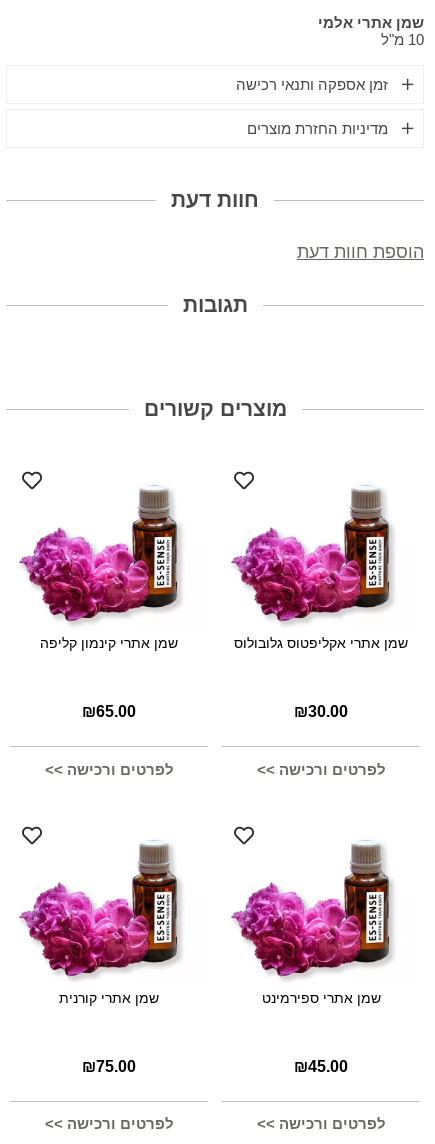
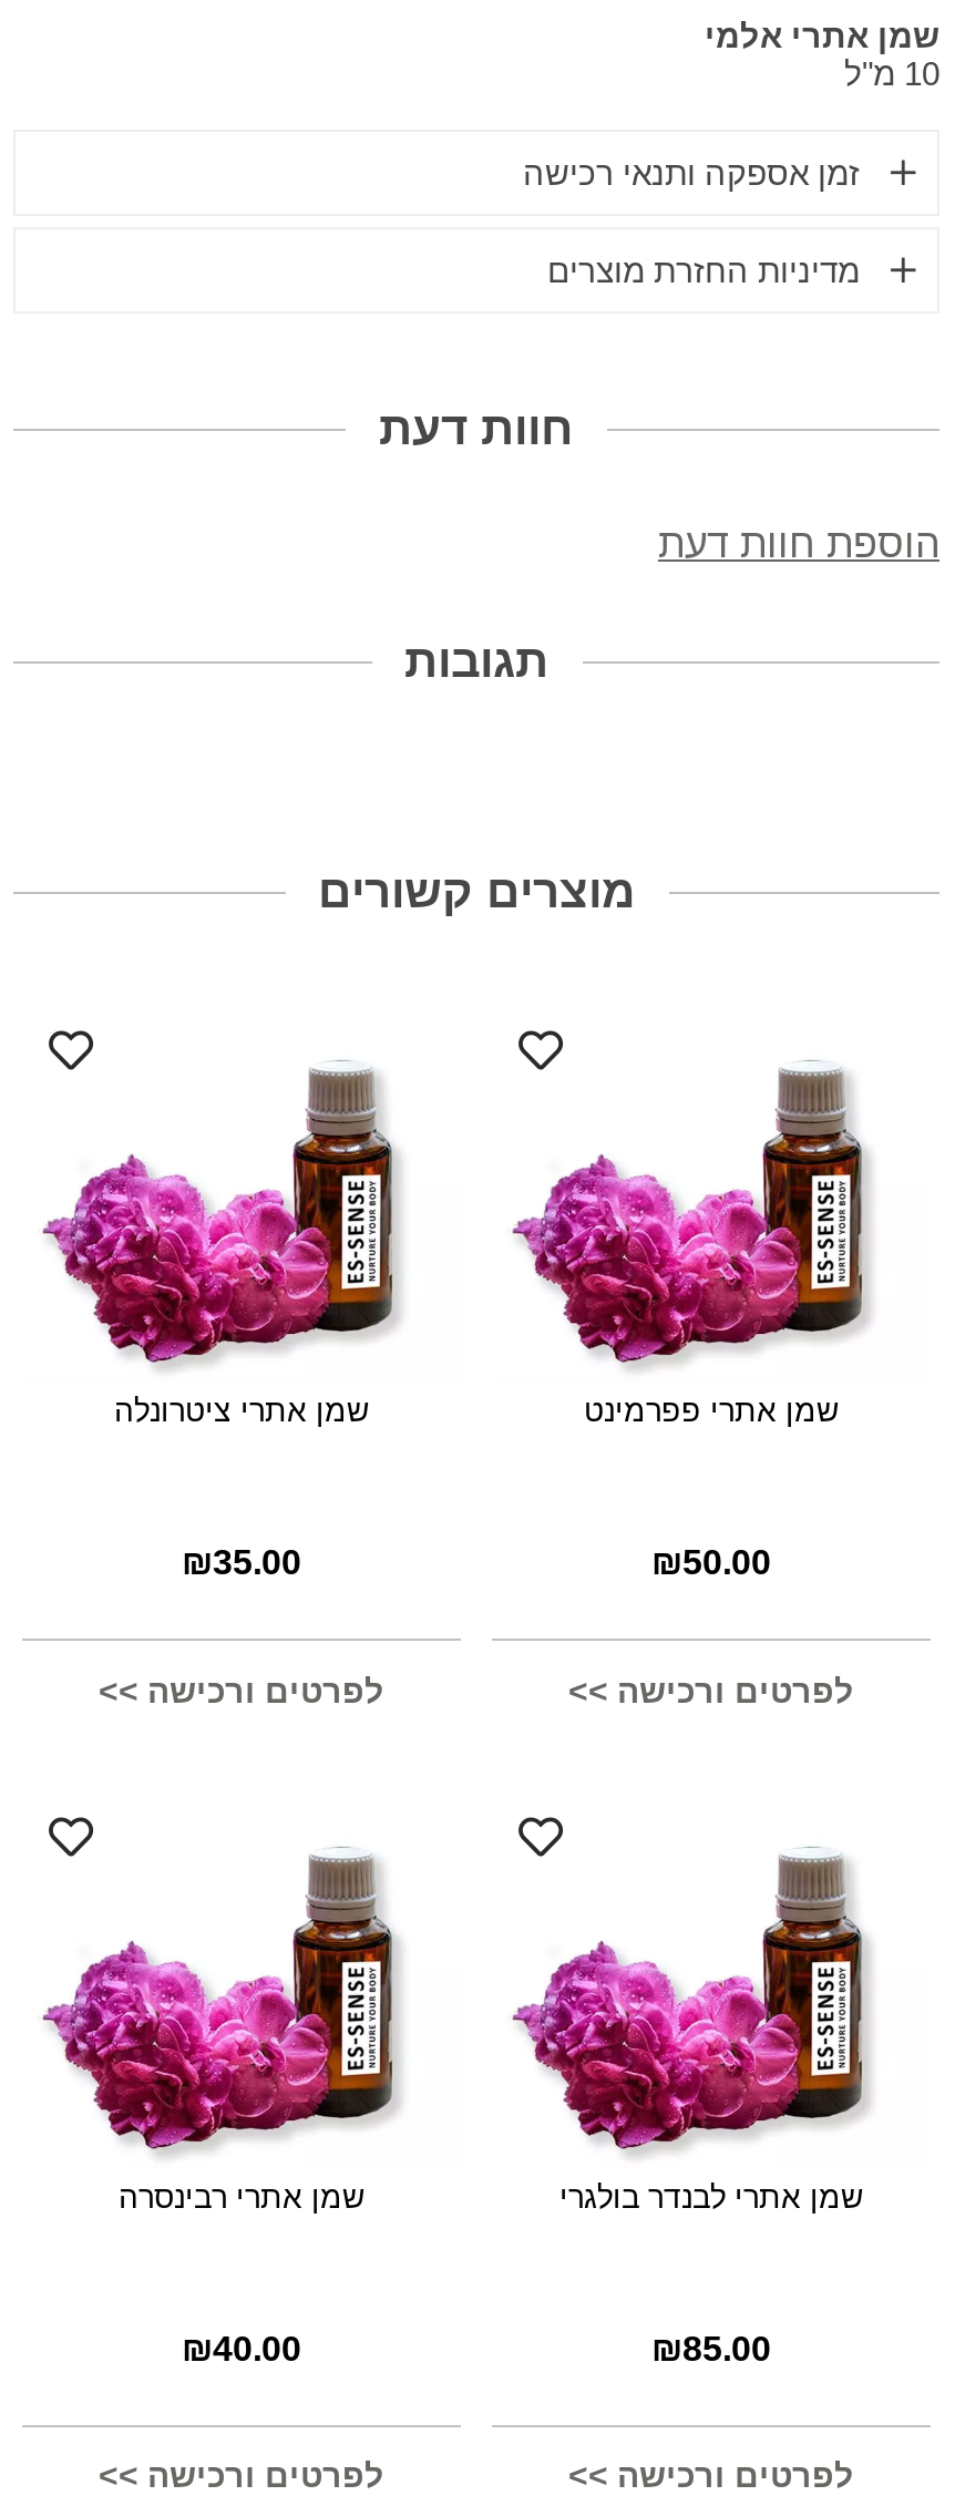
- שמן אתרי קינמון קליפה
+ שמן אתרי ציטרונלה

- שמן אתרי אקליפטוס גלובולוס
+ שמן אתרי פפרמינט

- ₪65.00
+ ₪35.00

- ₪30.00
+ ₪50.00

- שמן אתרי קורנית
+ שמן אתרי רבינסרה

- שמן אתרי ספירמינט
+ שמן אתרי לבנדר בולגרי

- ₪75.00
+ ₪40.00

- ₪45.00
+ ₪85.00
